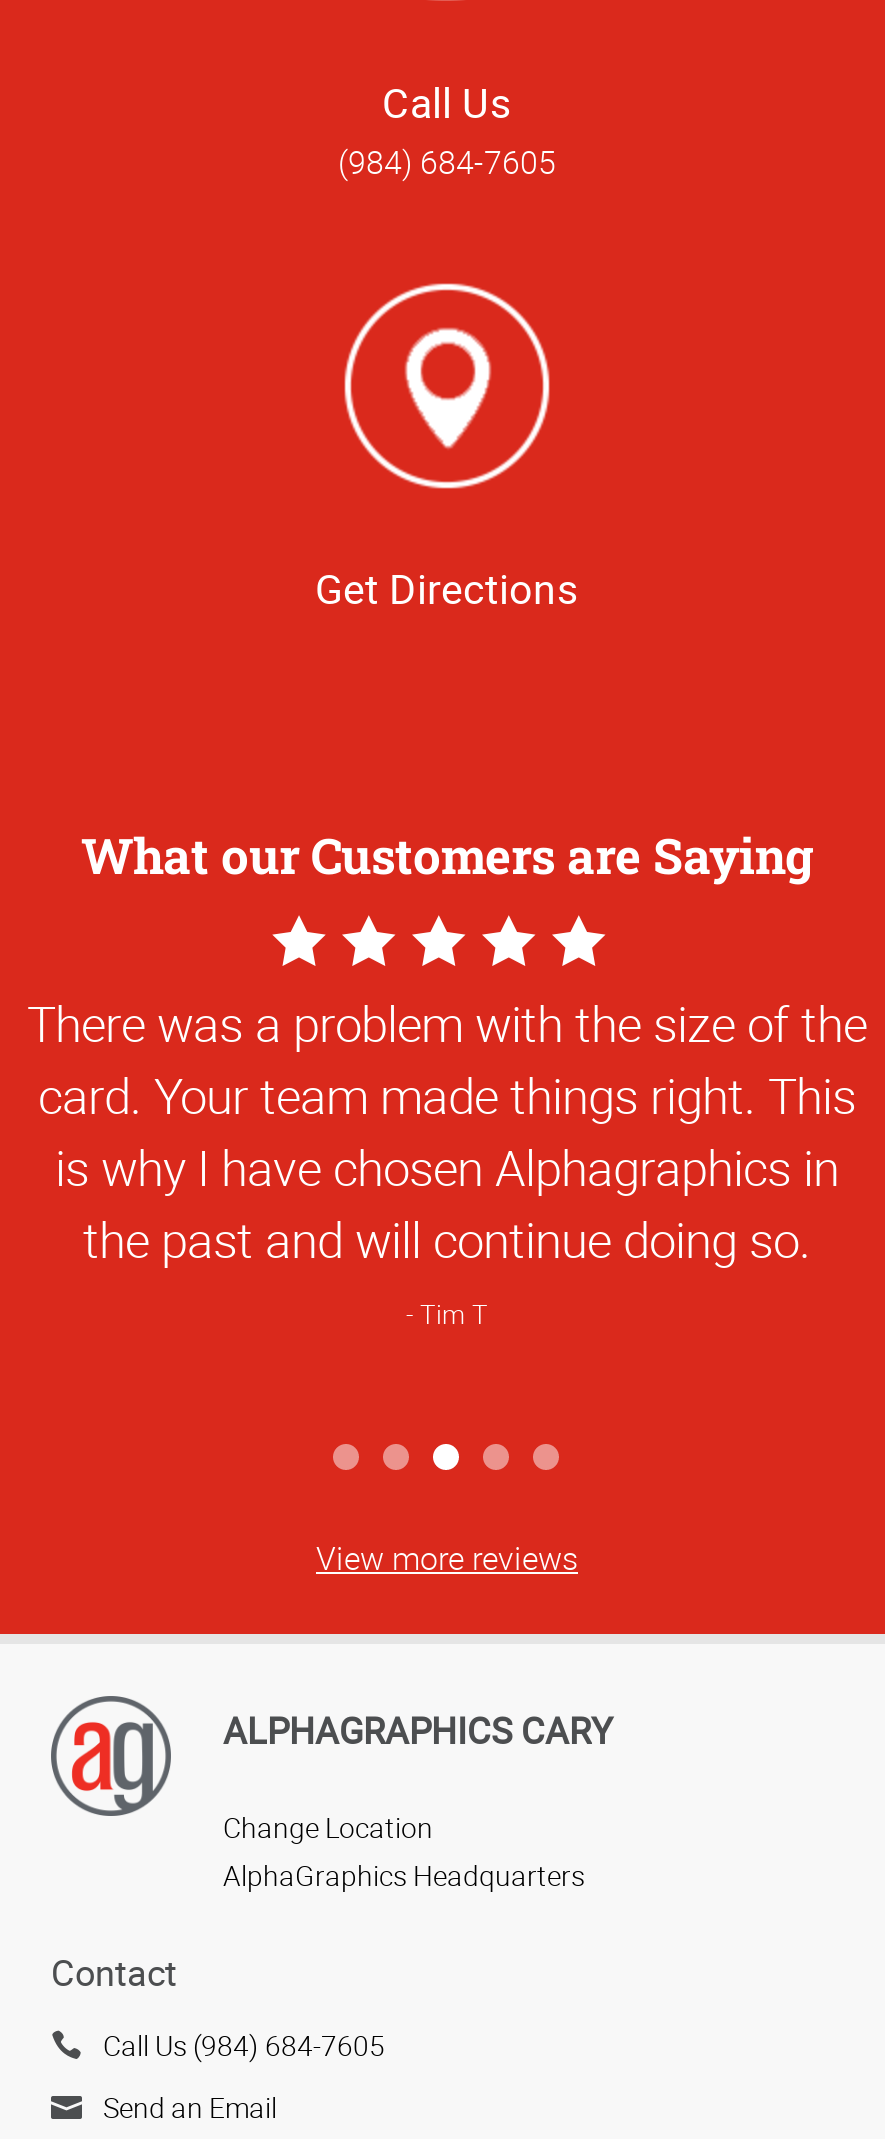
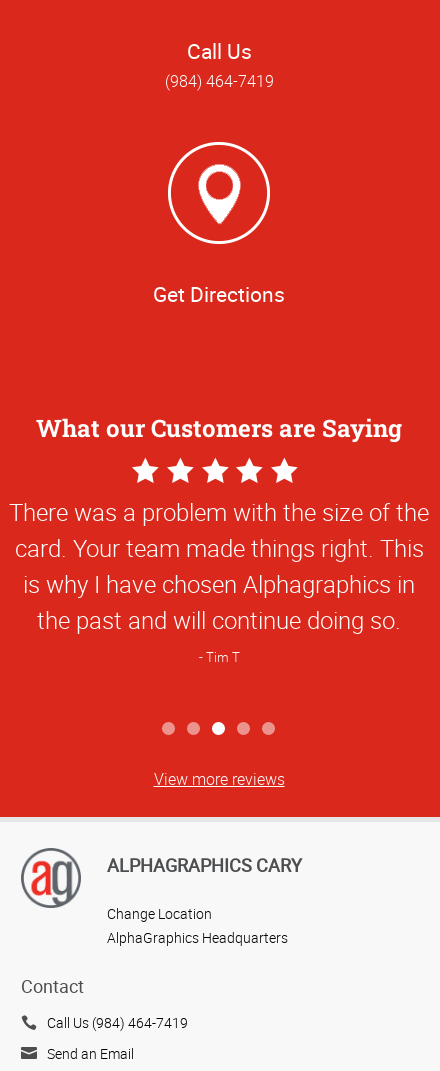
- (984) 684-7605
+ (984) 464-7419

- Call Us (984) 684-7605
+ Call Us (984) 464-7419
